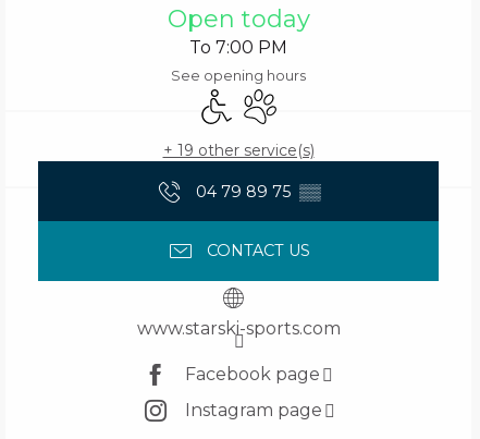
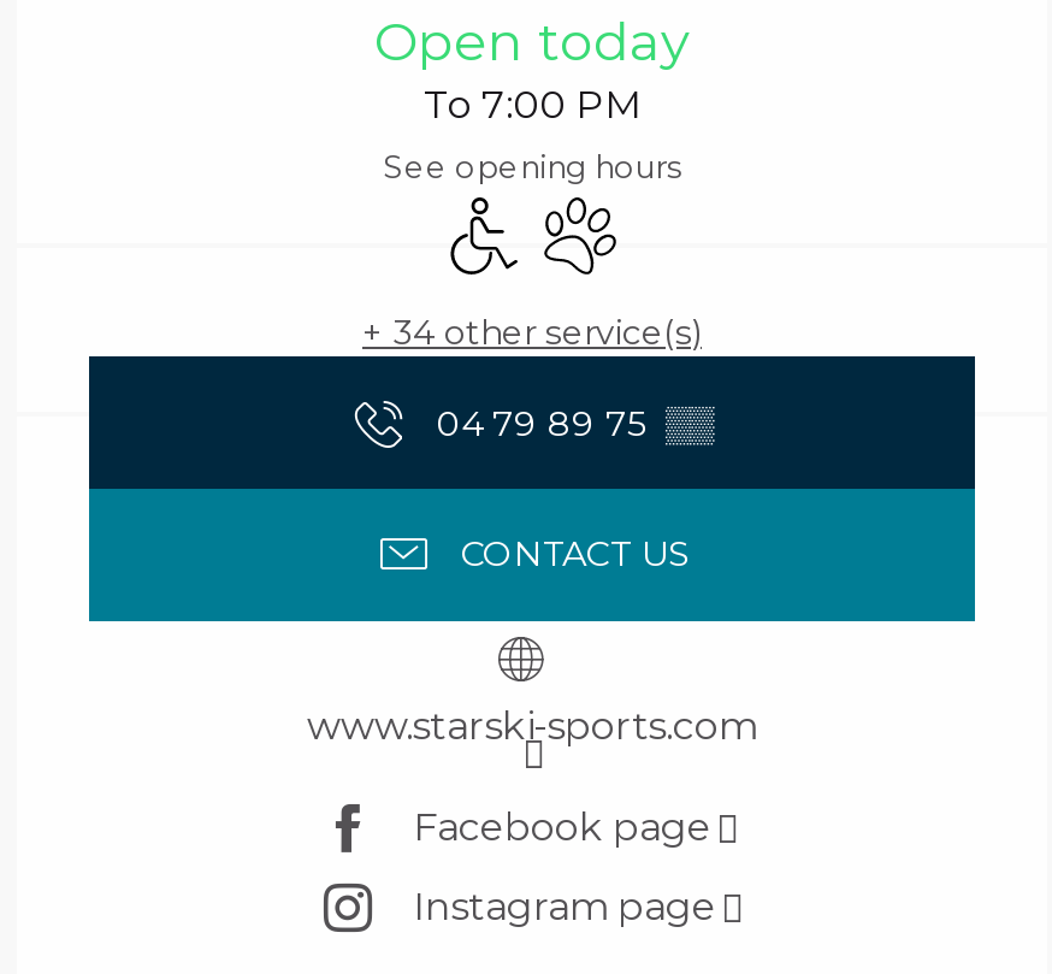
- + 19 other service(s)
+ + 34 other service(s)
